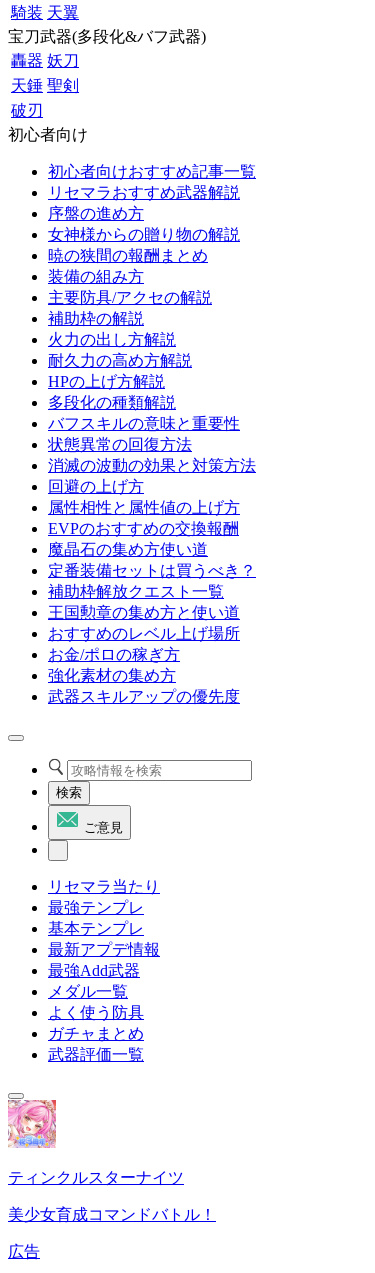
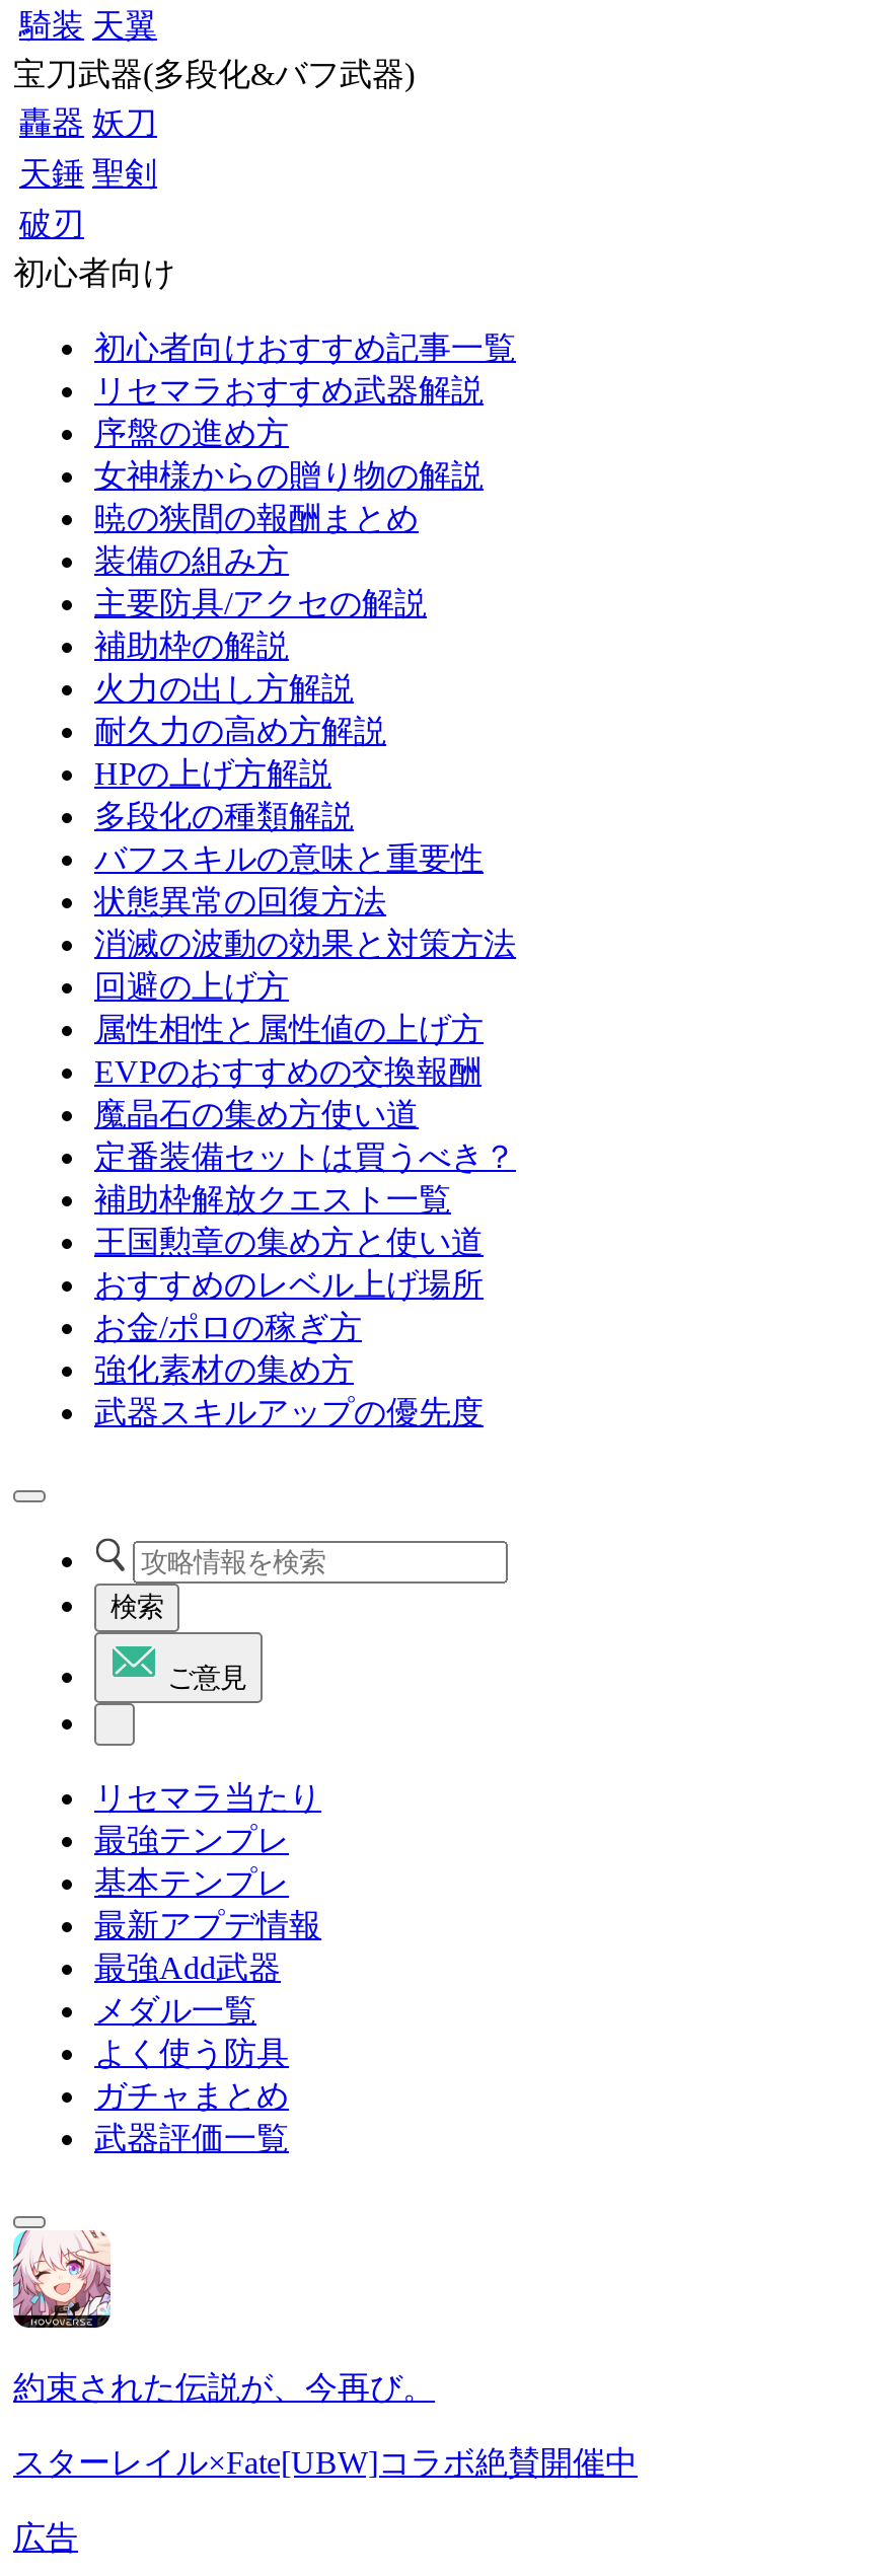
- [image]
- ティンクルスターナイツ
+ [image]
+ 約束された伝説が、今再び。

- 美少女育成コマンドバトル！
+ スターレイル×Fate[UBW]コラボ絶賛開催中
